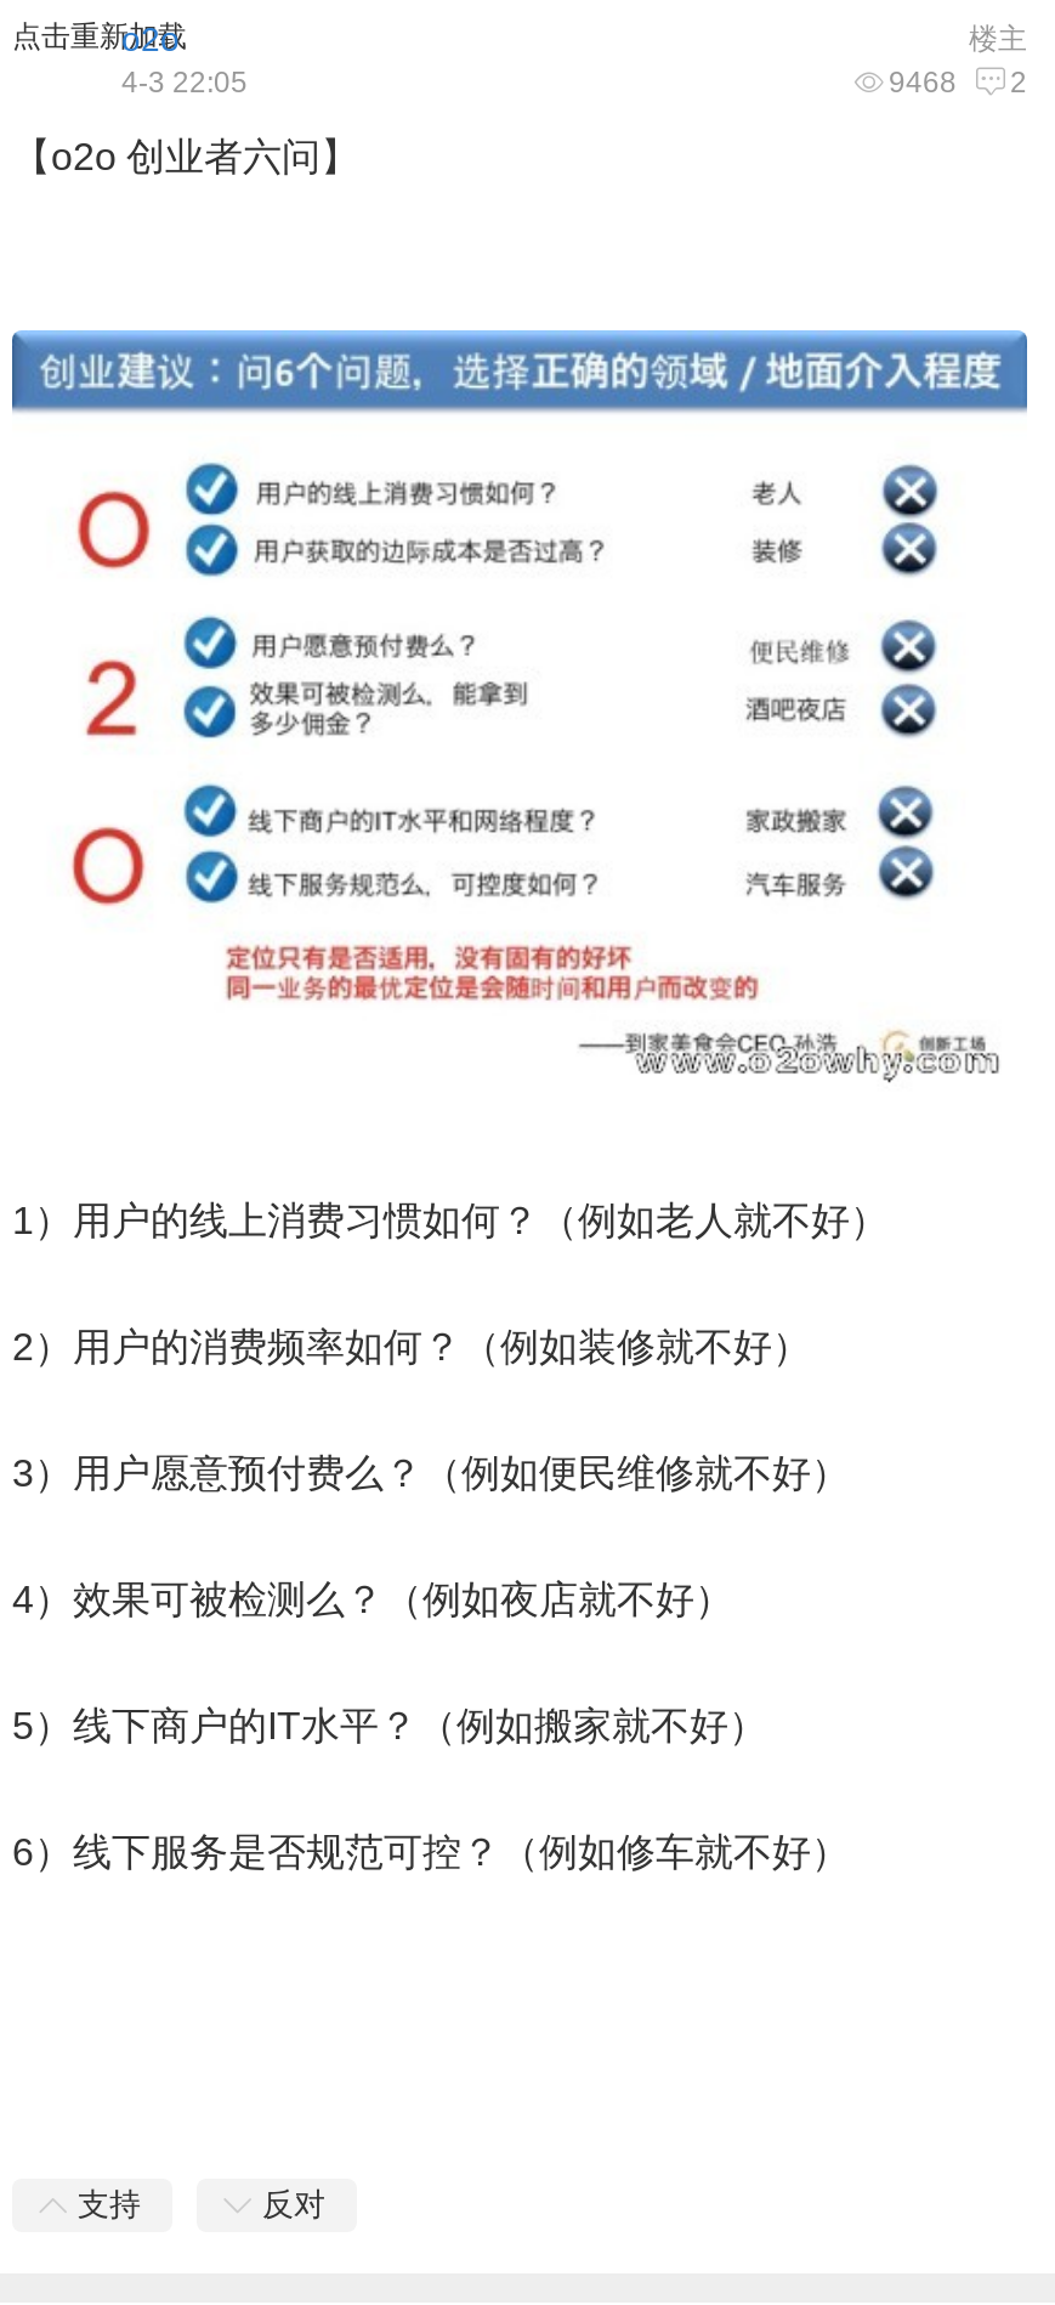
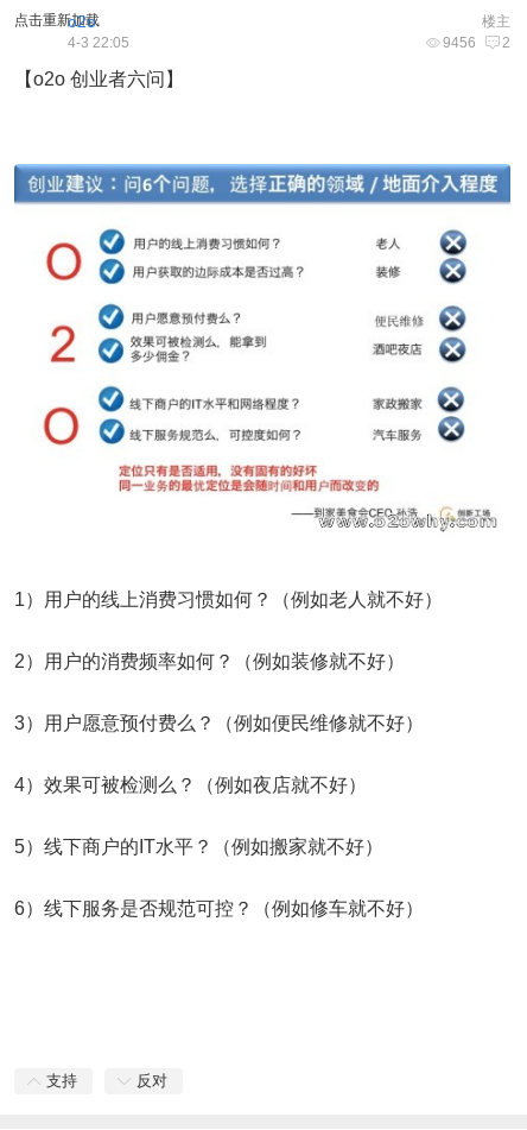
- 9468 2
+ 9456 2
